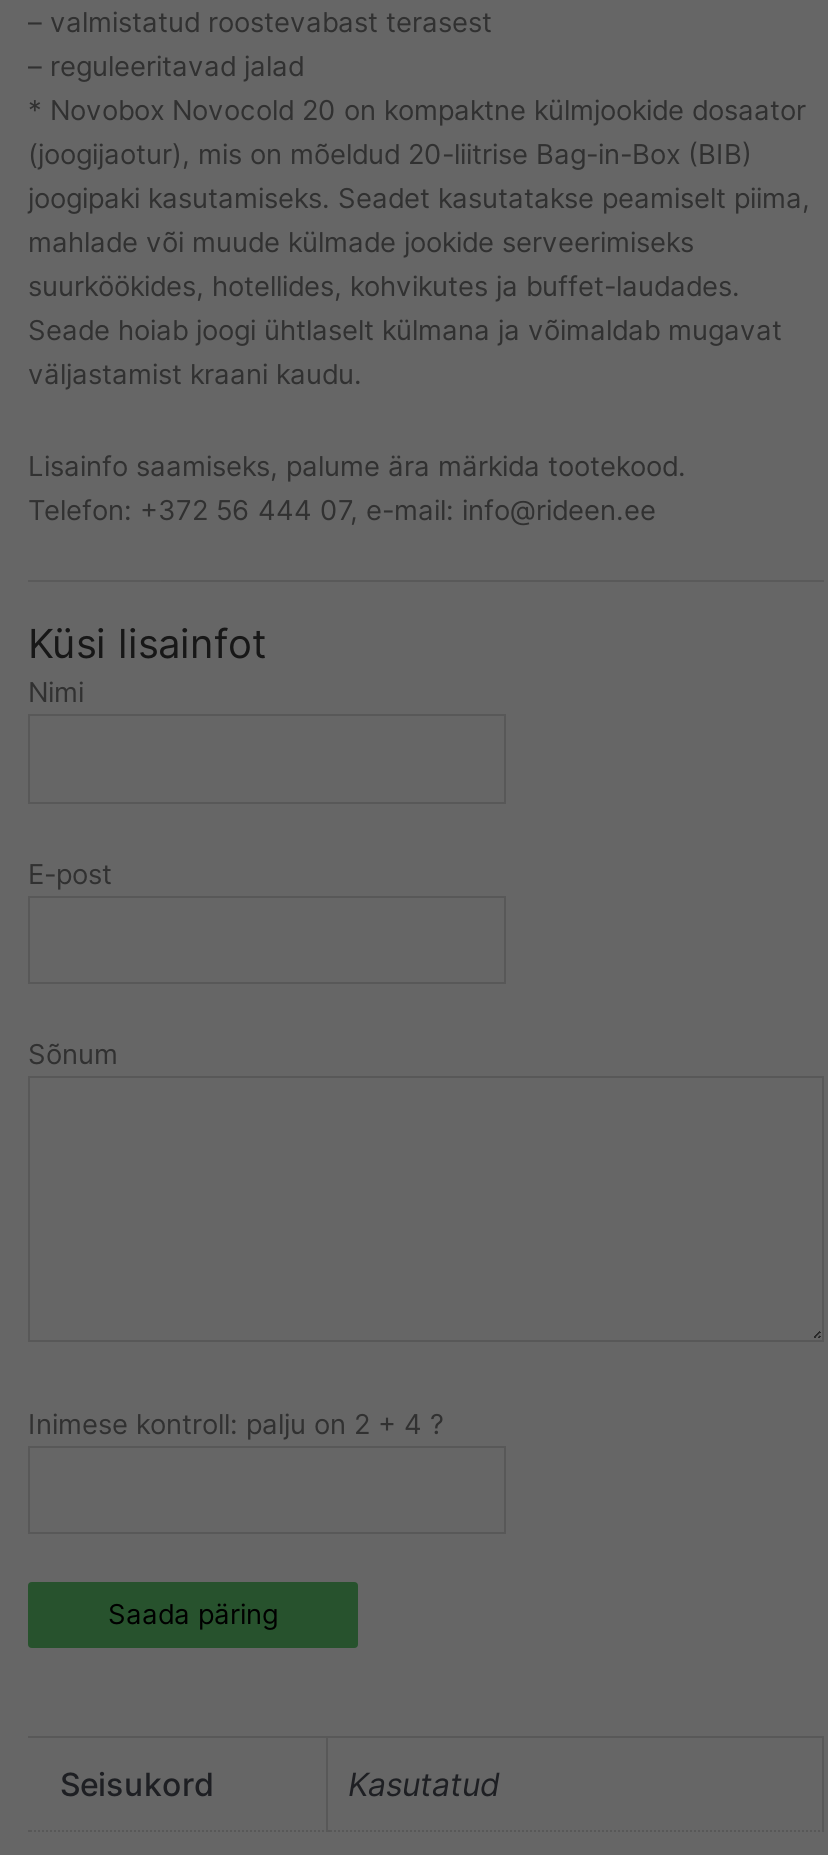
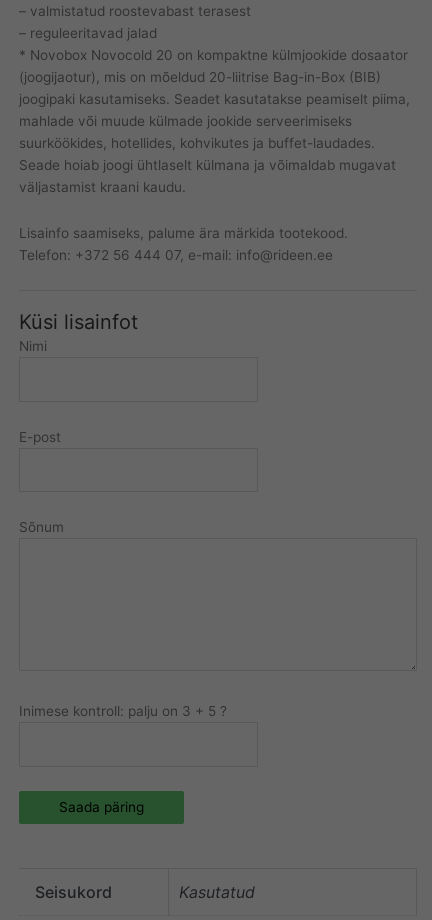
- Inimese kontroll: palju on 2 + 4 ?
+ Inimese kontroll: palju on 3 + 5 ?
